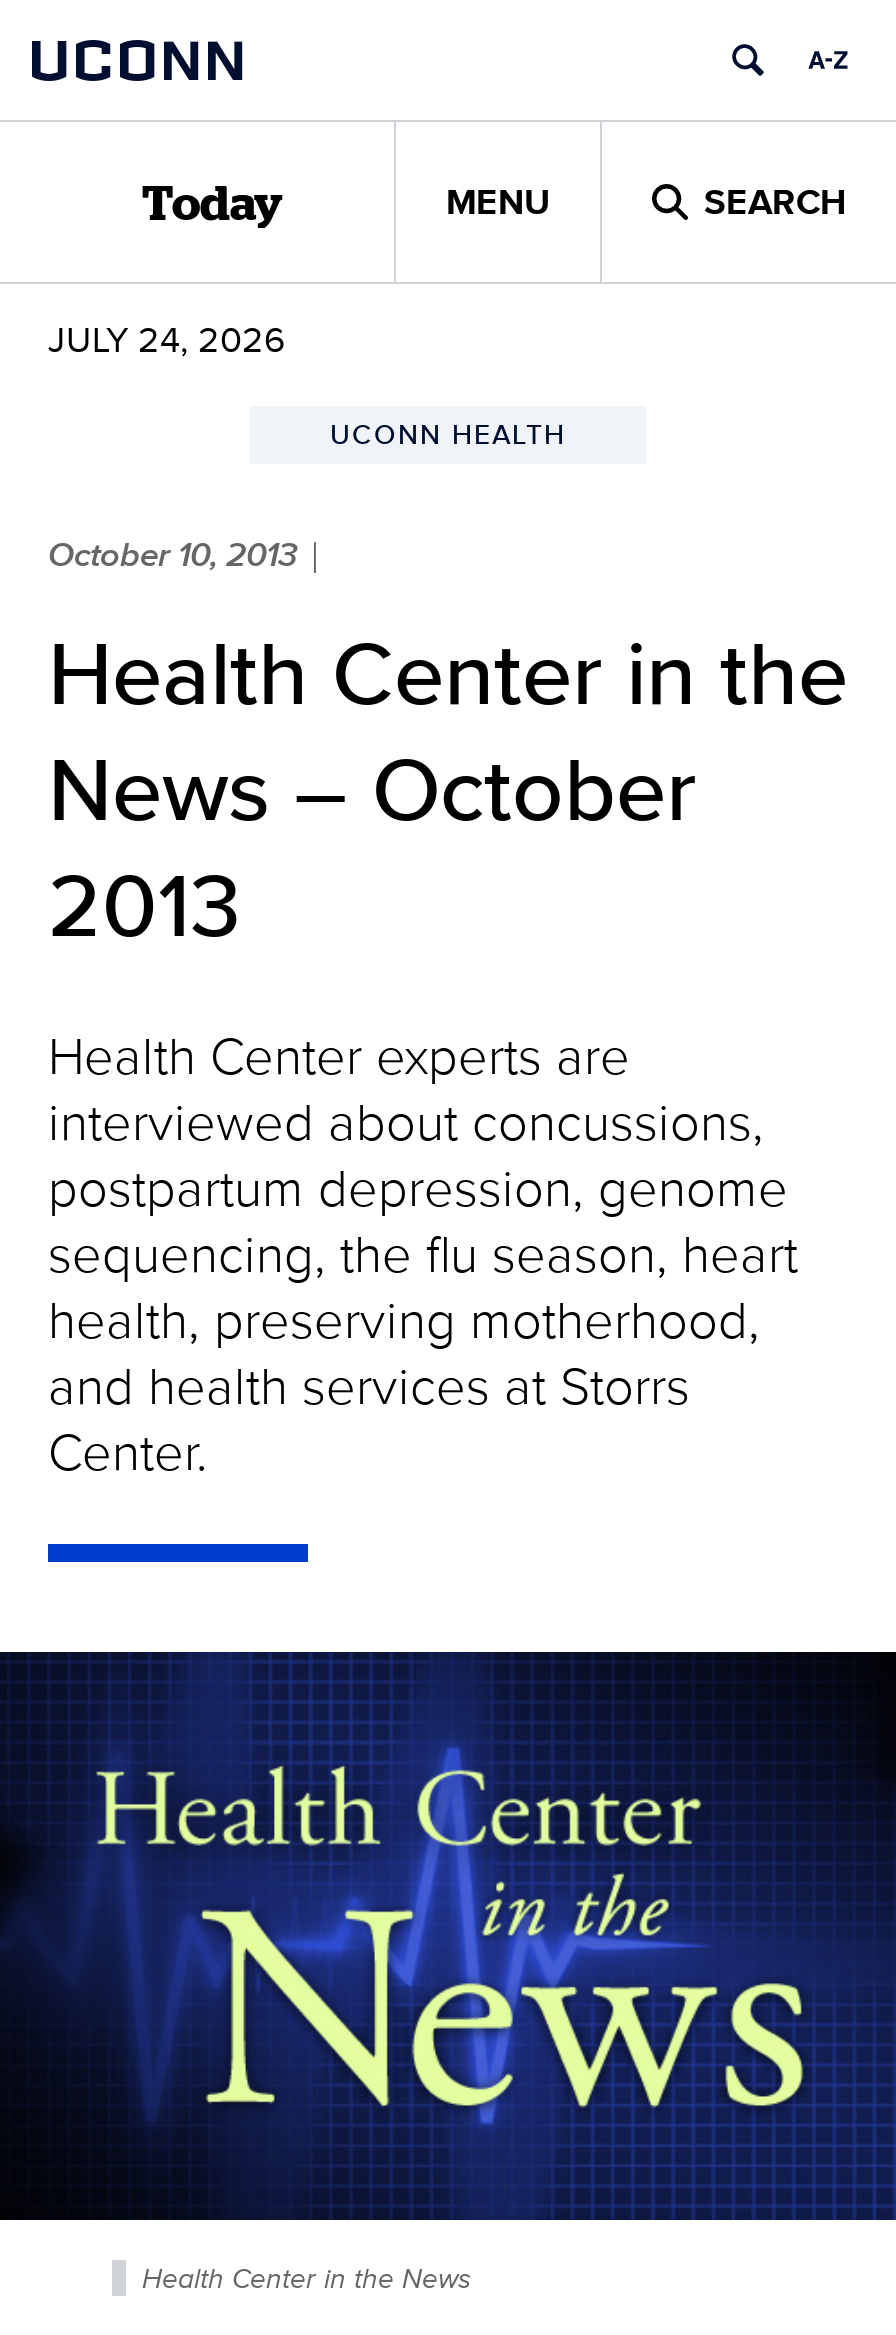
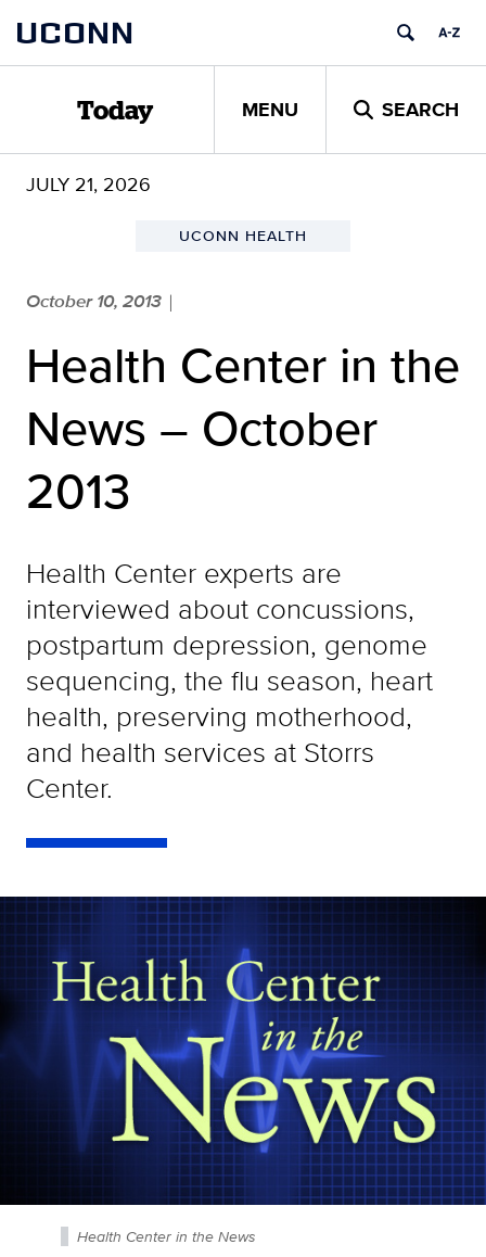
- JULY 24, 2026
+ JULY 21, 2026
